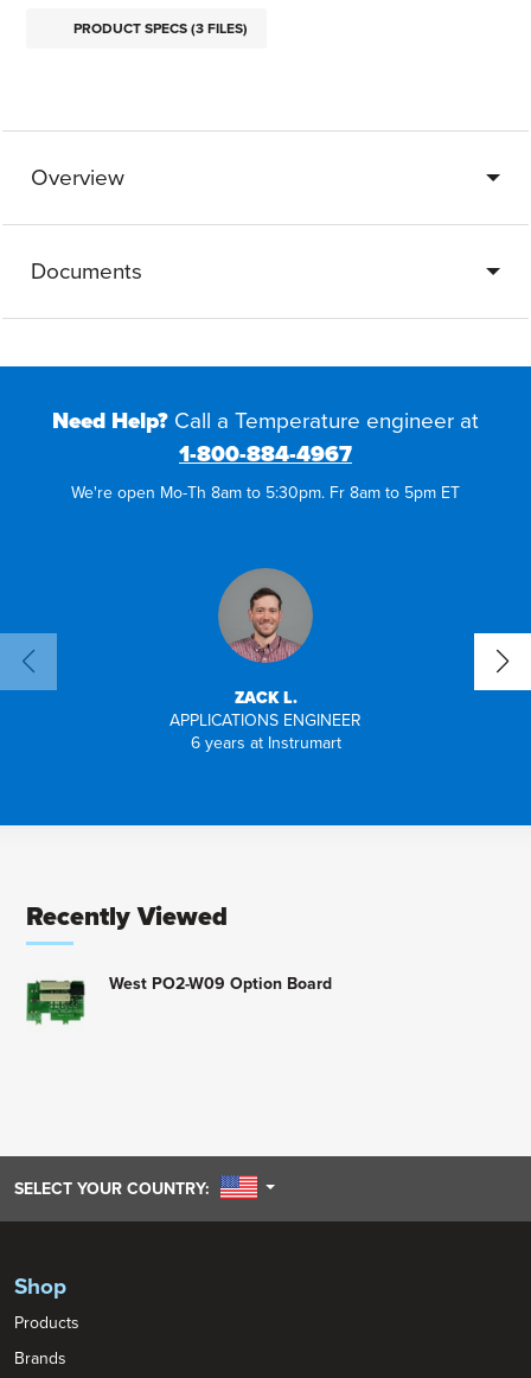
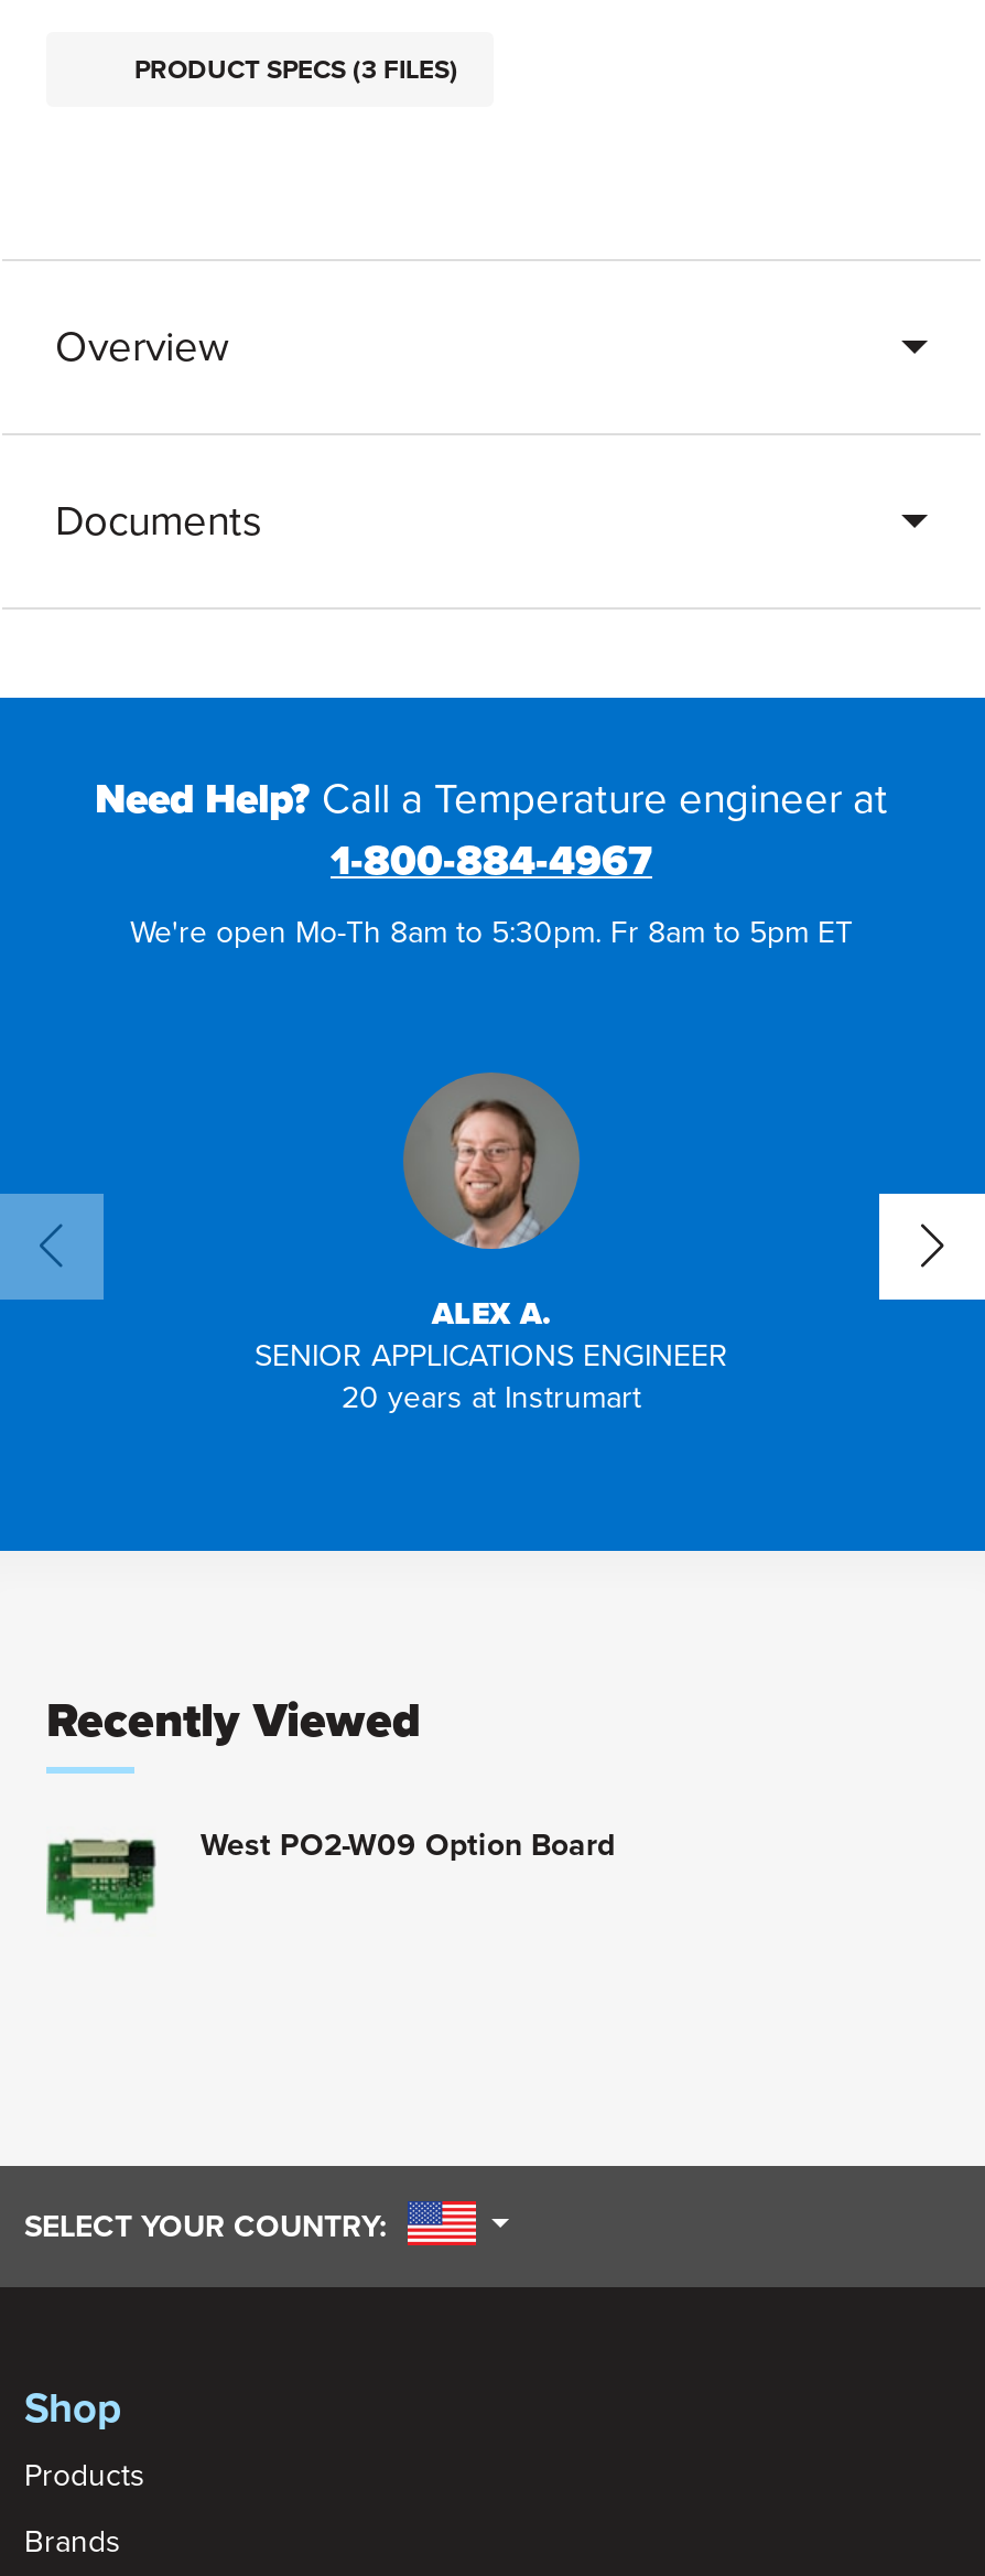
- [image]
- ZACK L.
- APPLICATIONS ENGINEER
- 6 years at Instrumart
+ [image]
+ ALEX A.
+ SENIOR APPLICATIONS ENGINEER
+ 20 years at Instrumart
